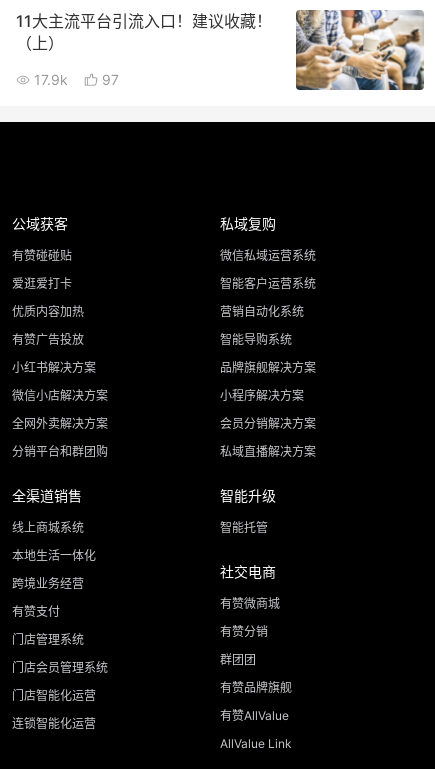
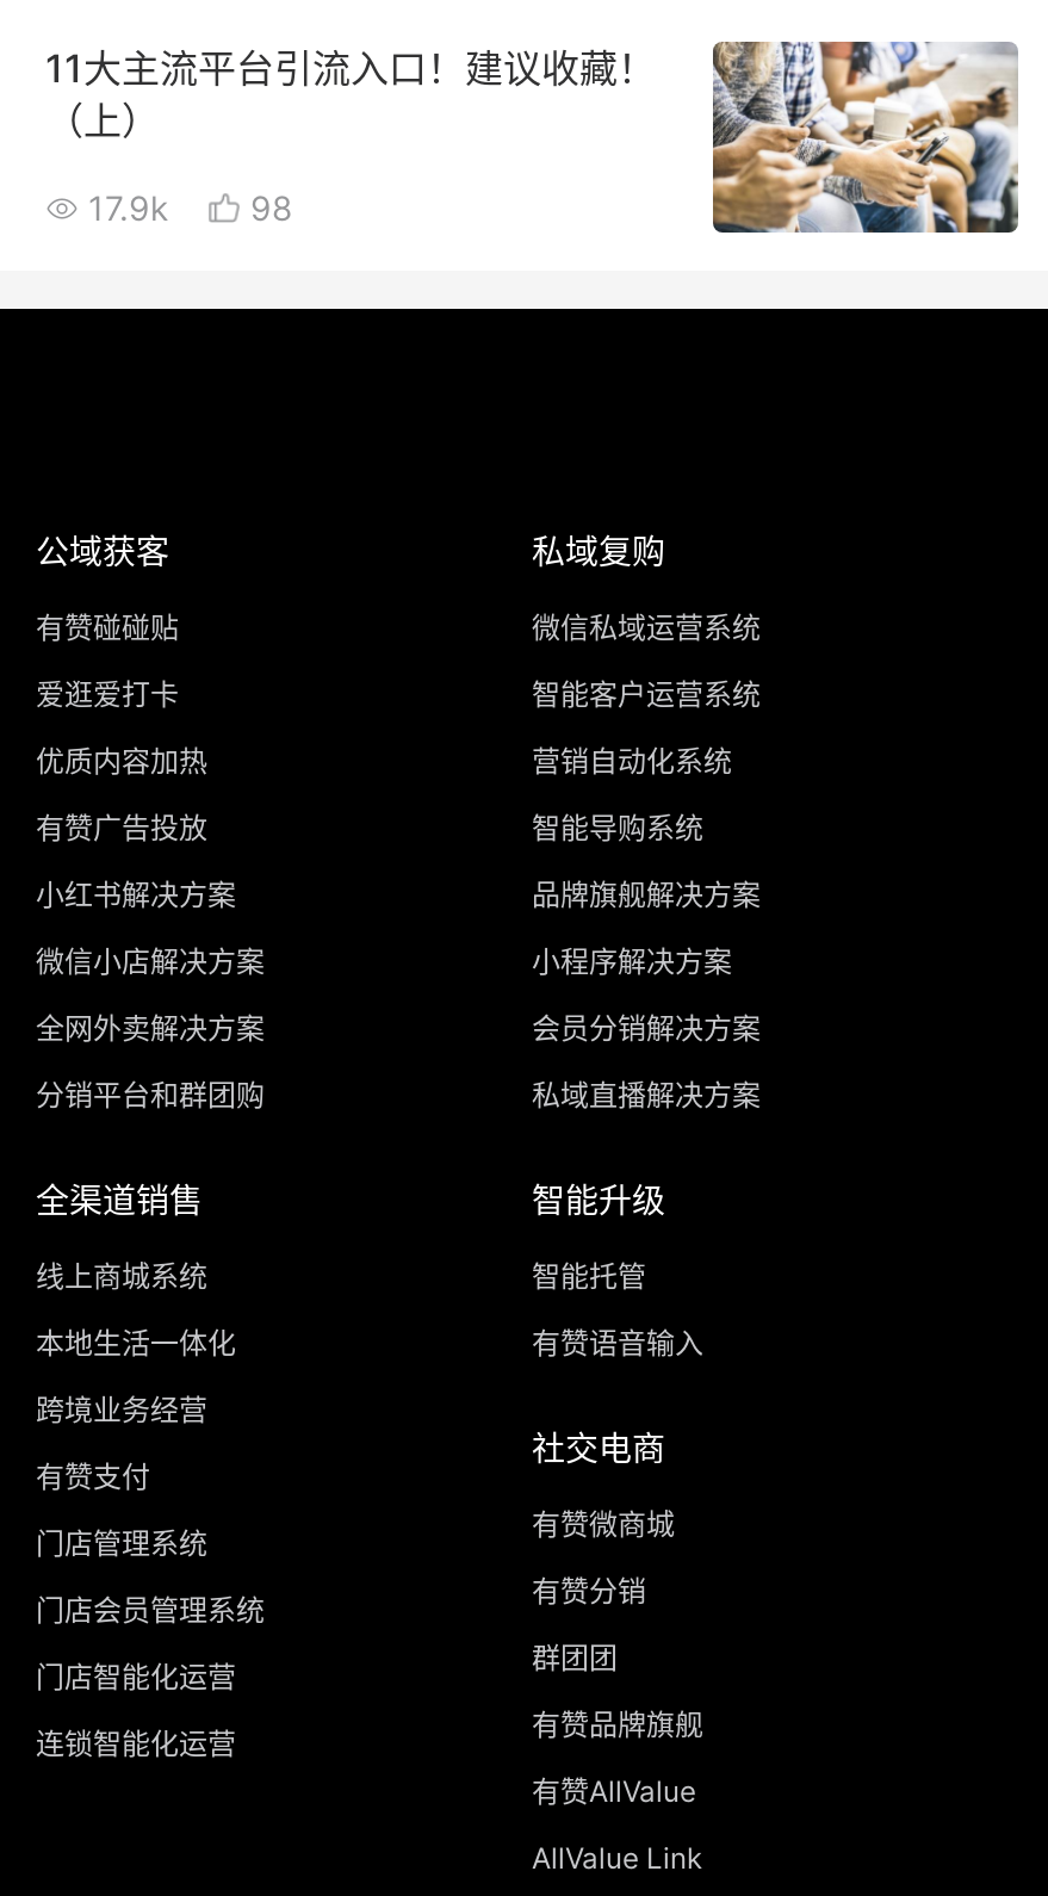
- 17.9k 97
+ 17.9k 98

+ 有赞语音输入
